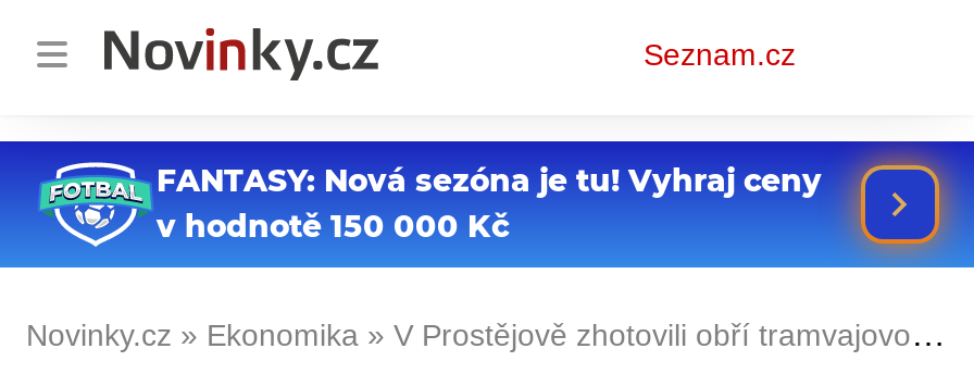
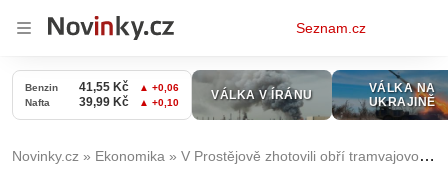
- [image]
+ [image]
